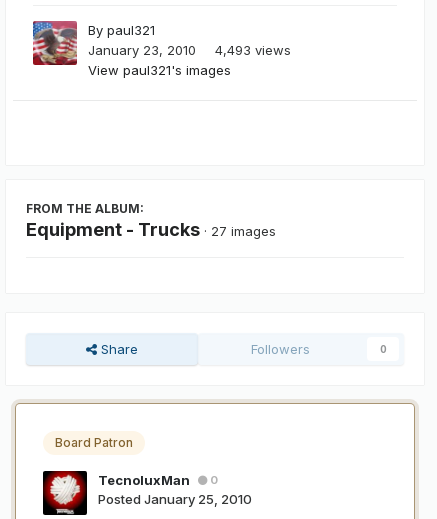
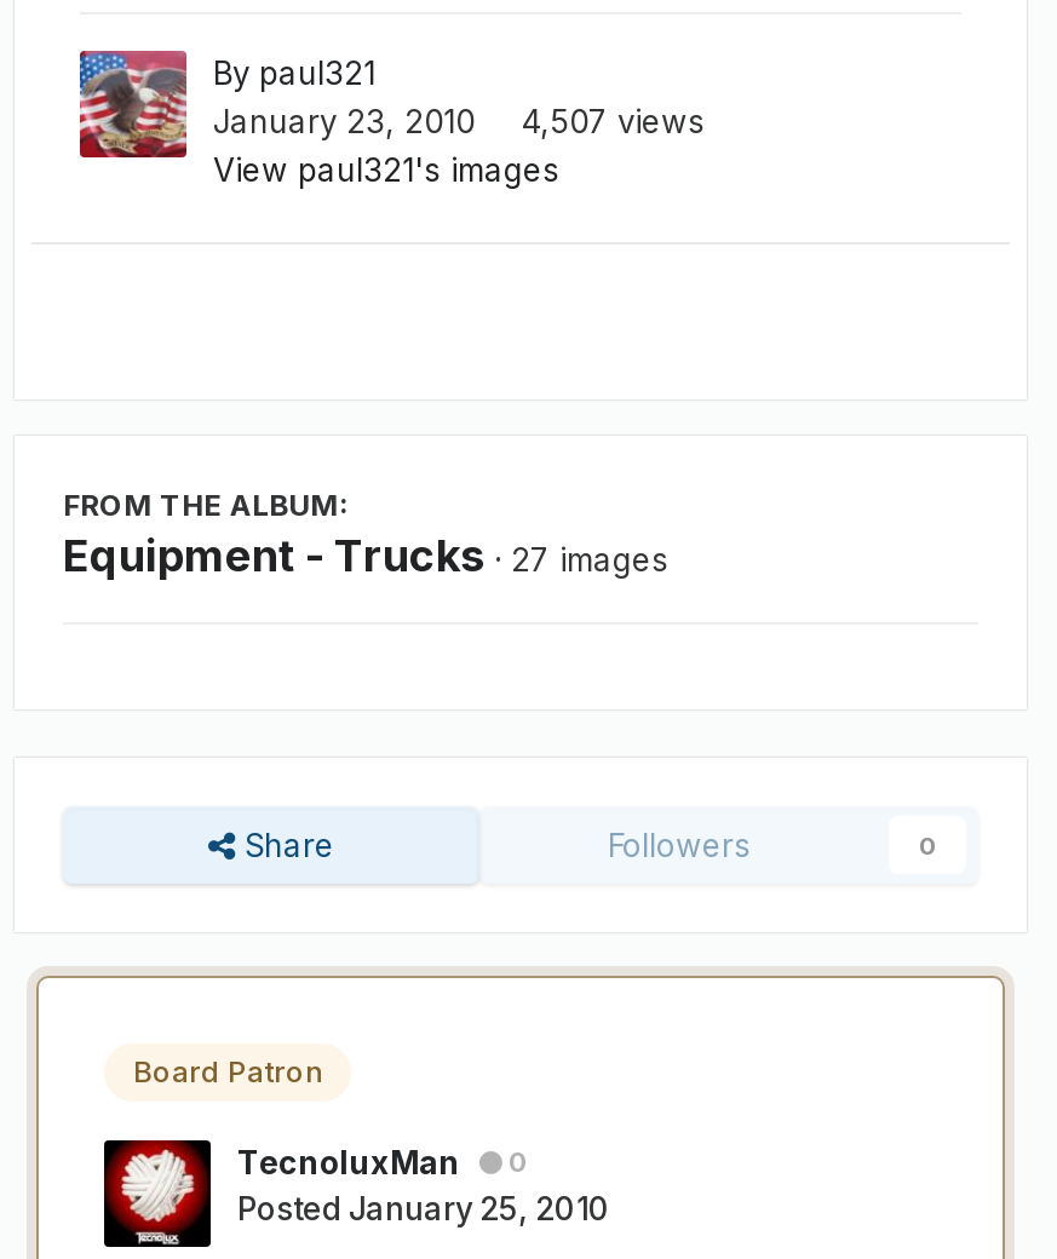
- January 23, 2010 4,493 views
+ January 23, 2010 4,507 views
